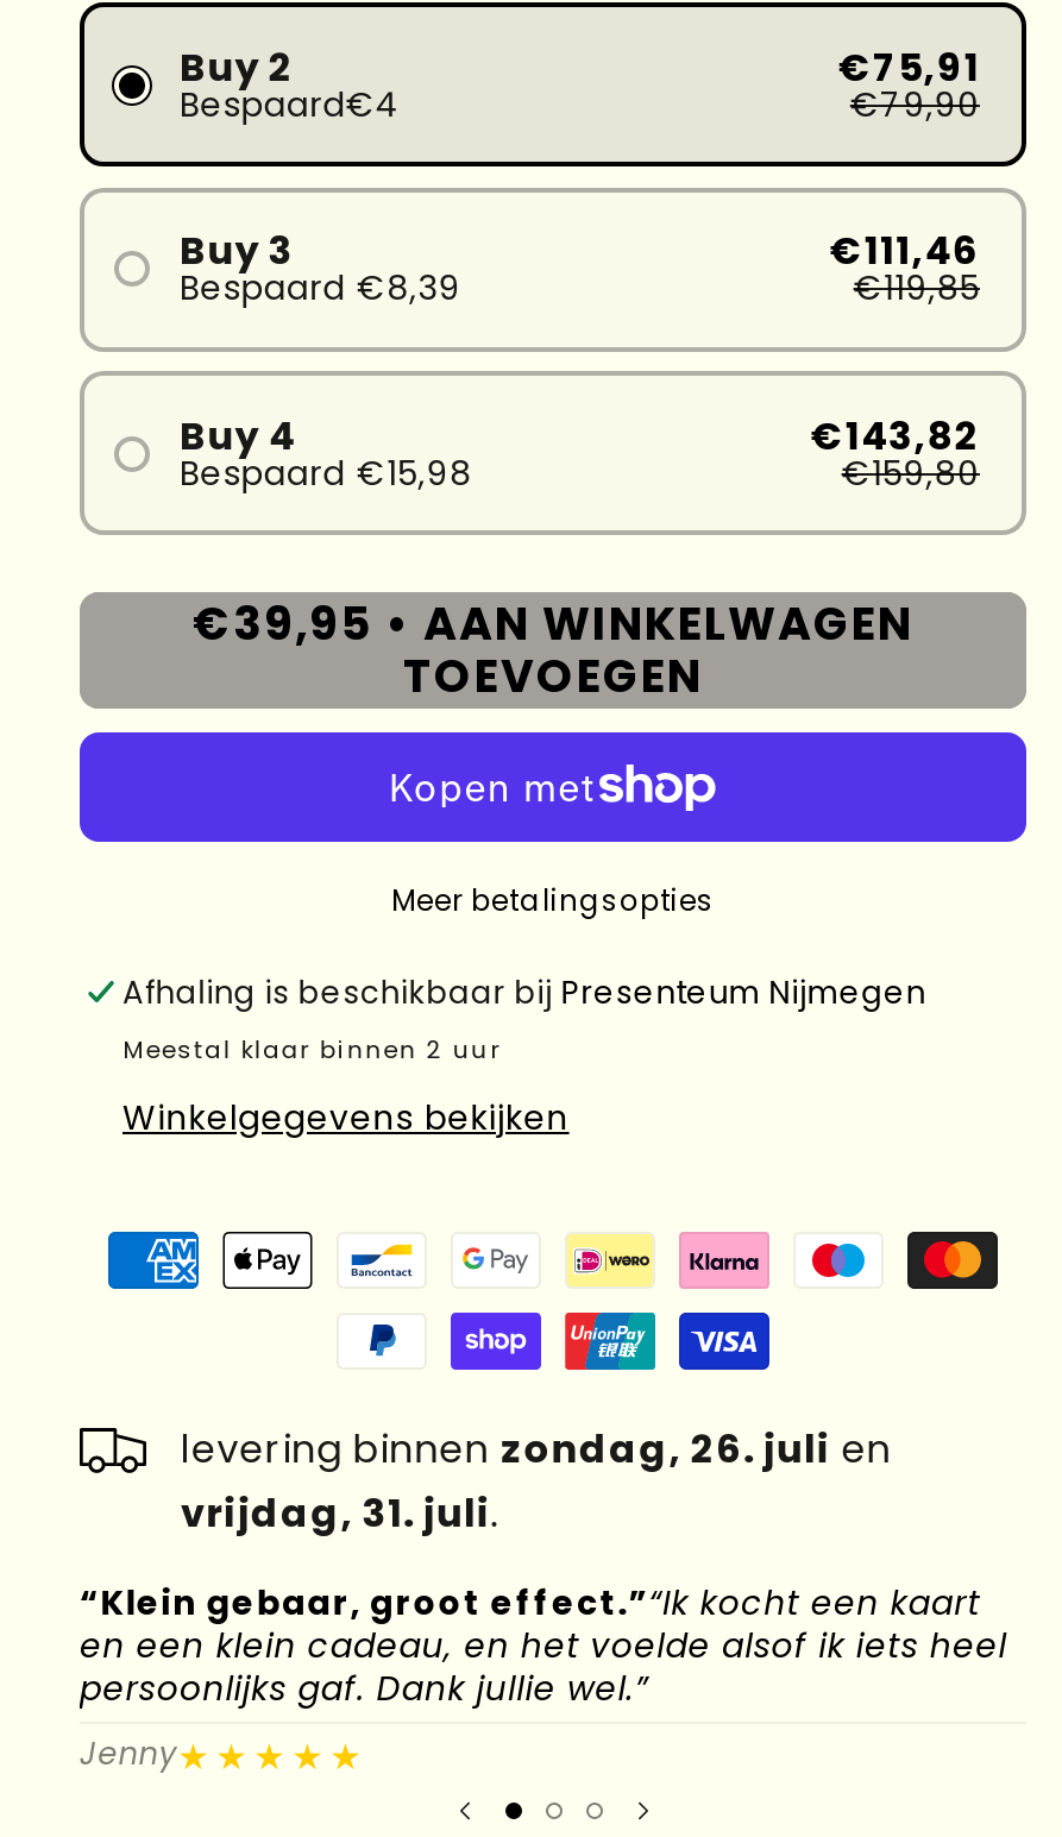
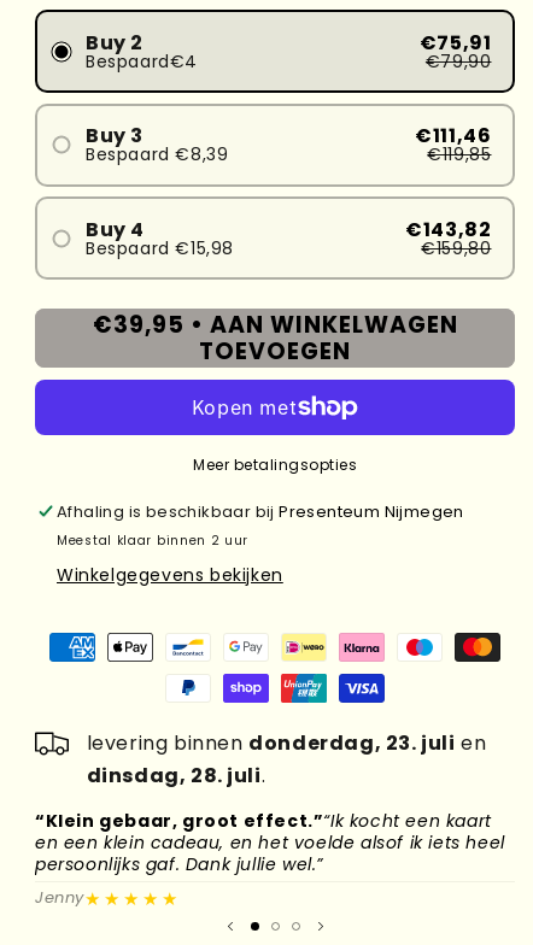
- levering binnen zondag, 26. juli en
+ levering binnen donderdag, 23. juli en

- vrijdag, 31. juli.
+ dinsdag, 28. juli.
